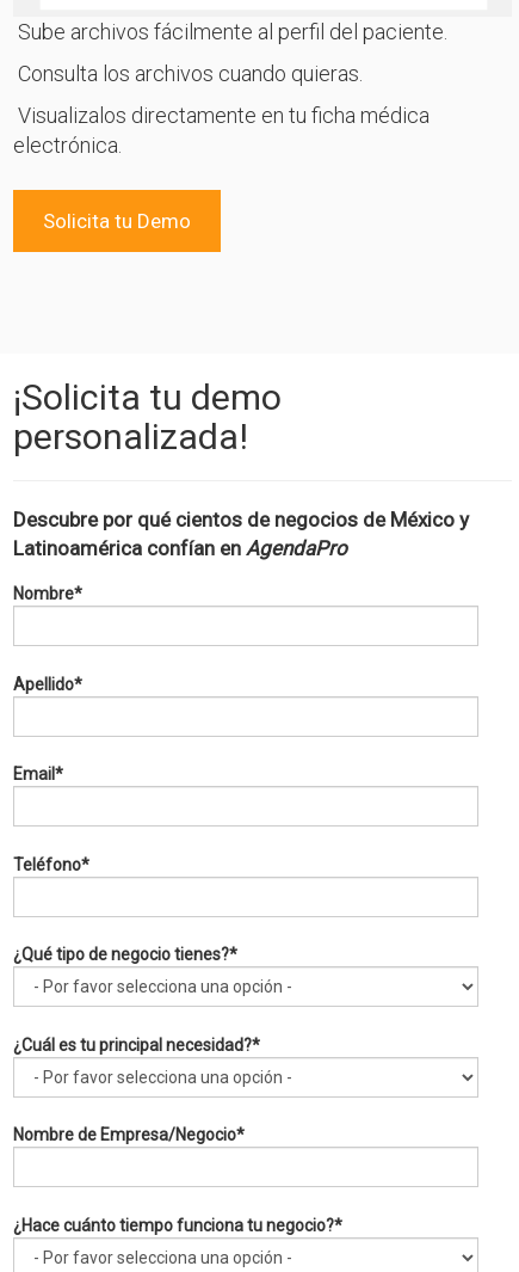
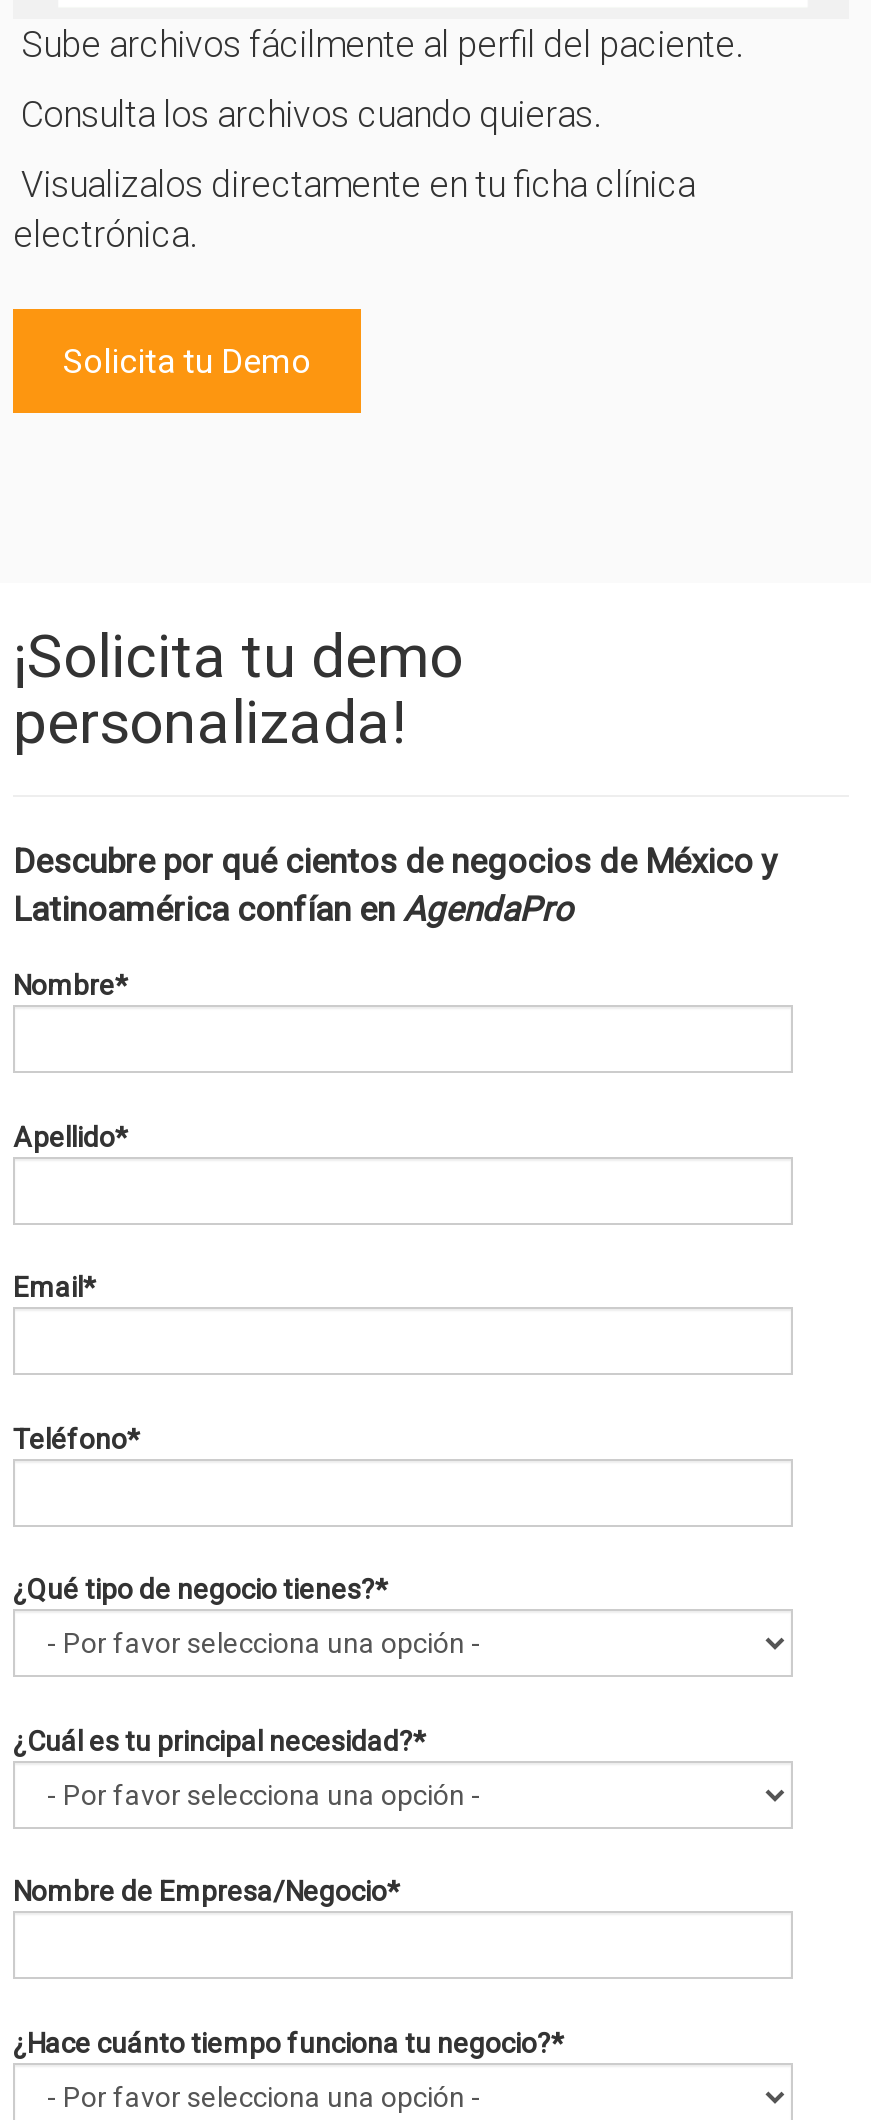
- Visualizalos directamente en tu ficha médica
+ Visualizalos directamente en tu ficha clínica
